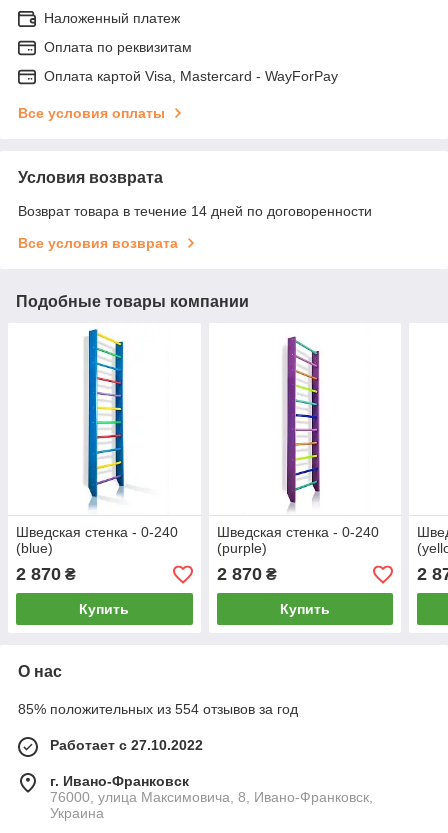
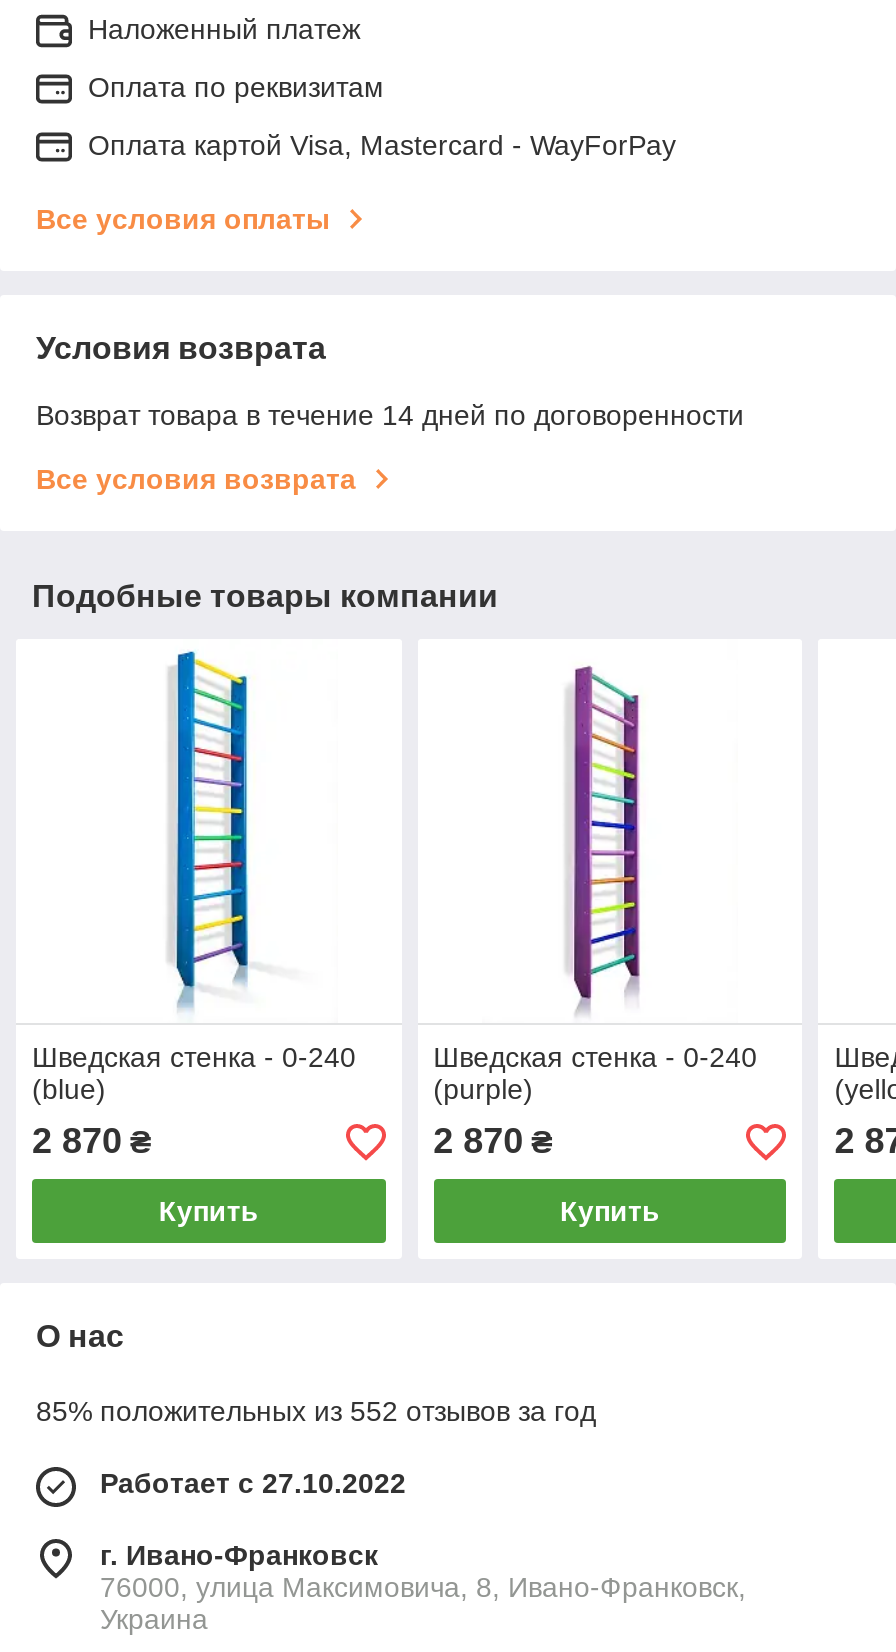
- 85% положительных из 554 отзывов за год
+ 85% положительных из 552 отзывов за год
